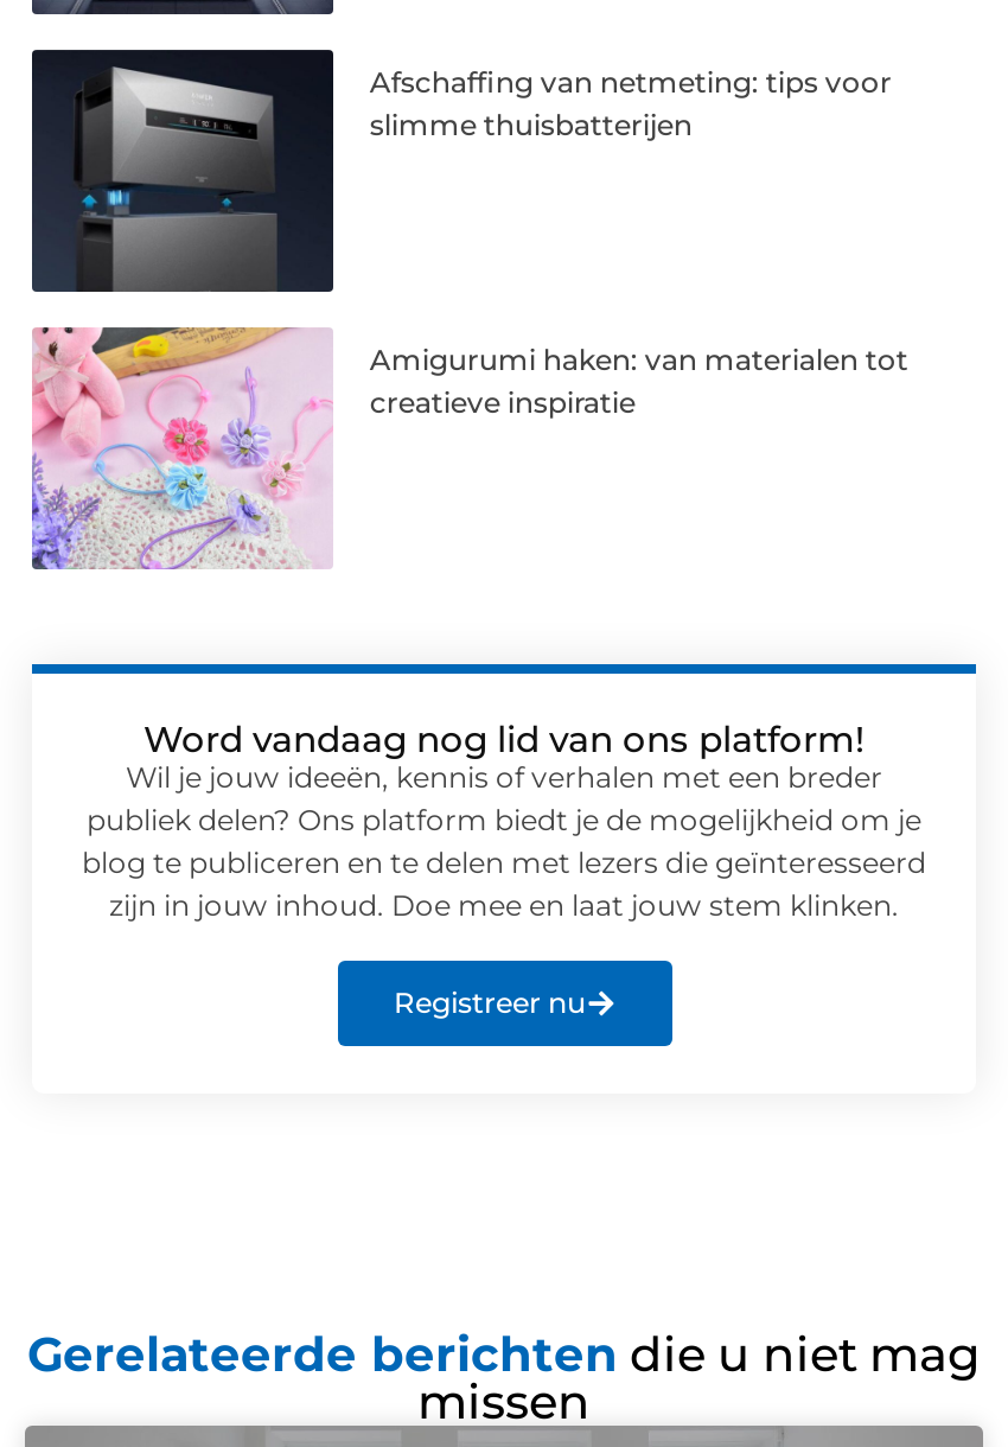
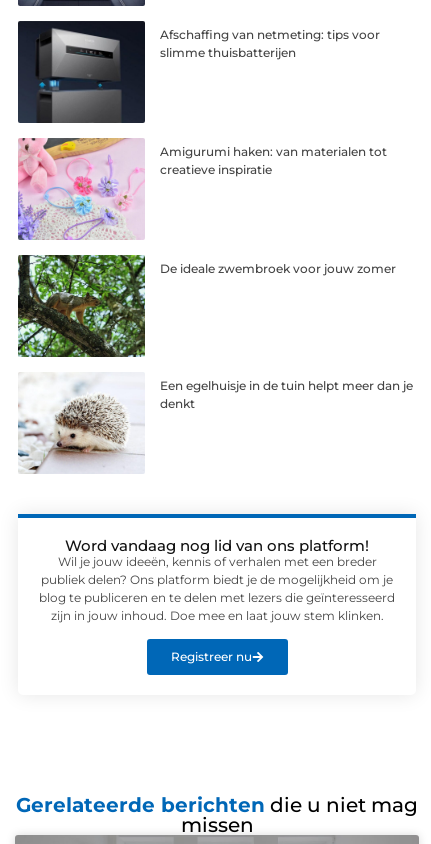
+ [image]
+ De ideale zwembroek voor jouw zomer

+ [image]
+ Een egelhuisje in de tuin helpt meer dan je
+ denkt
